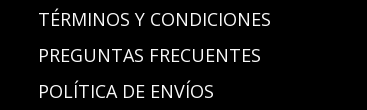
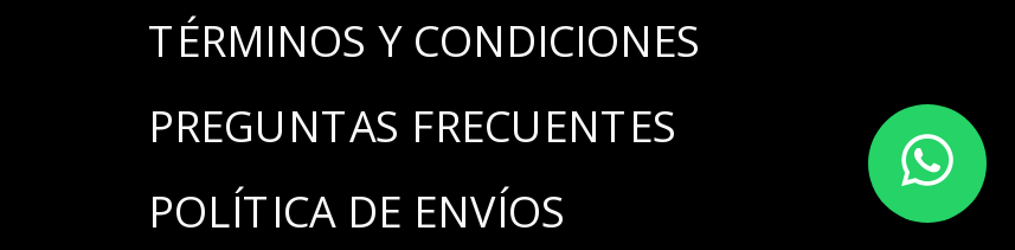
+ [image]
